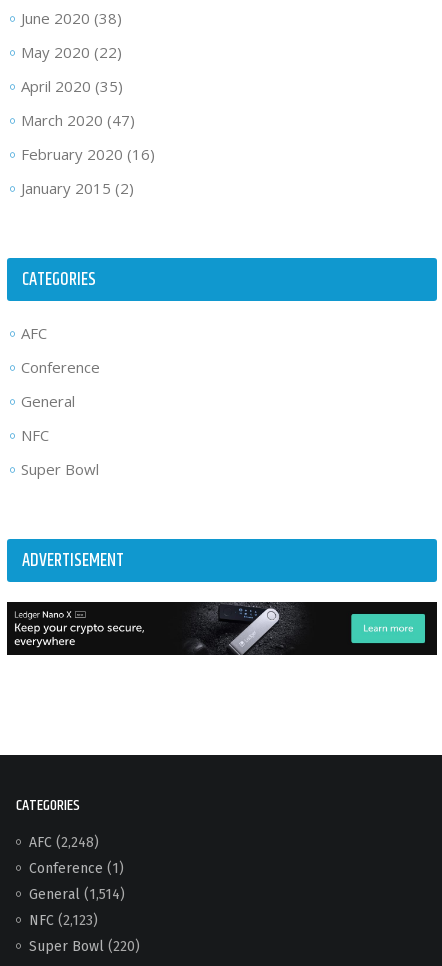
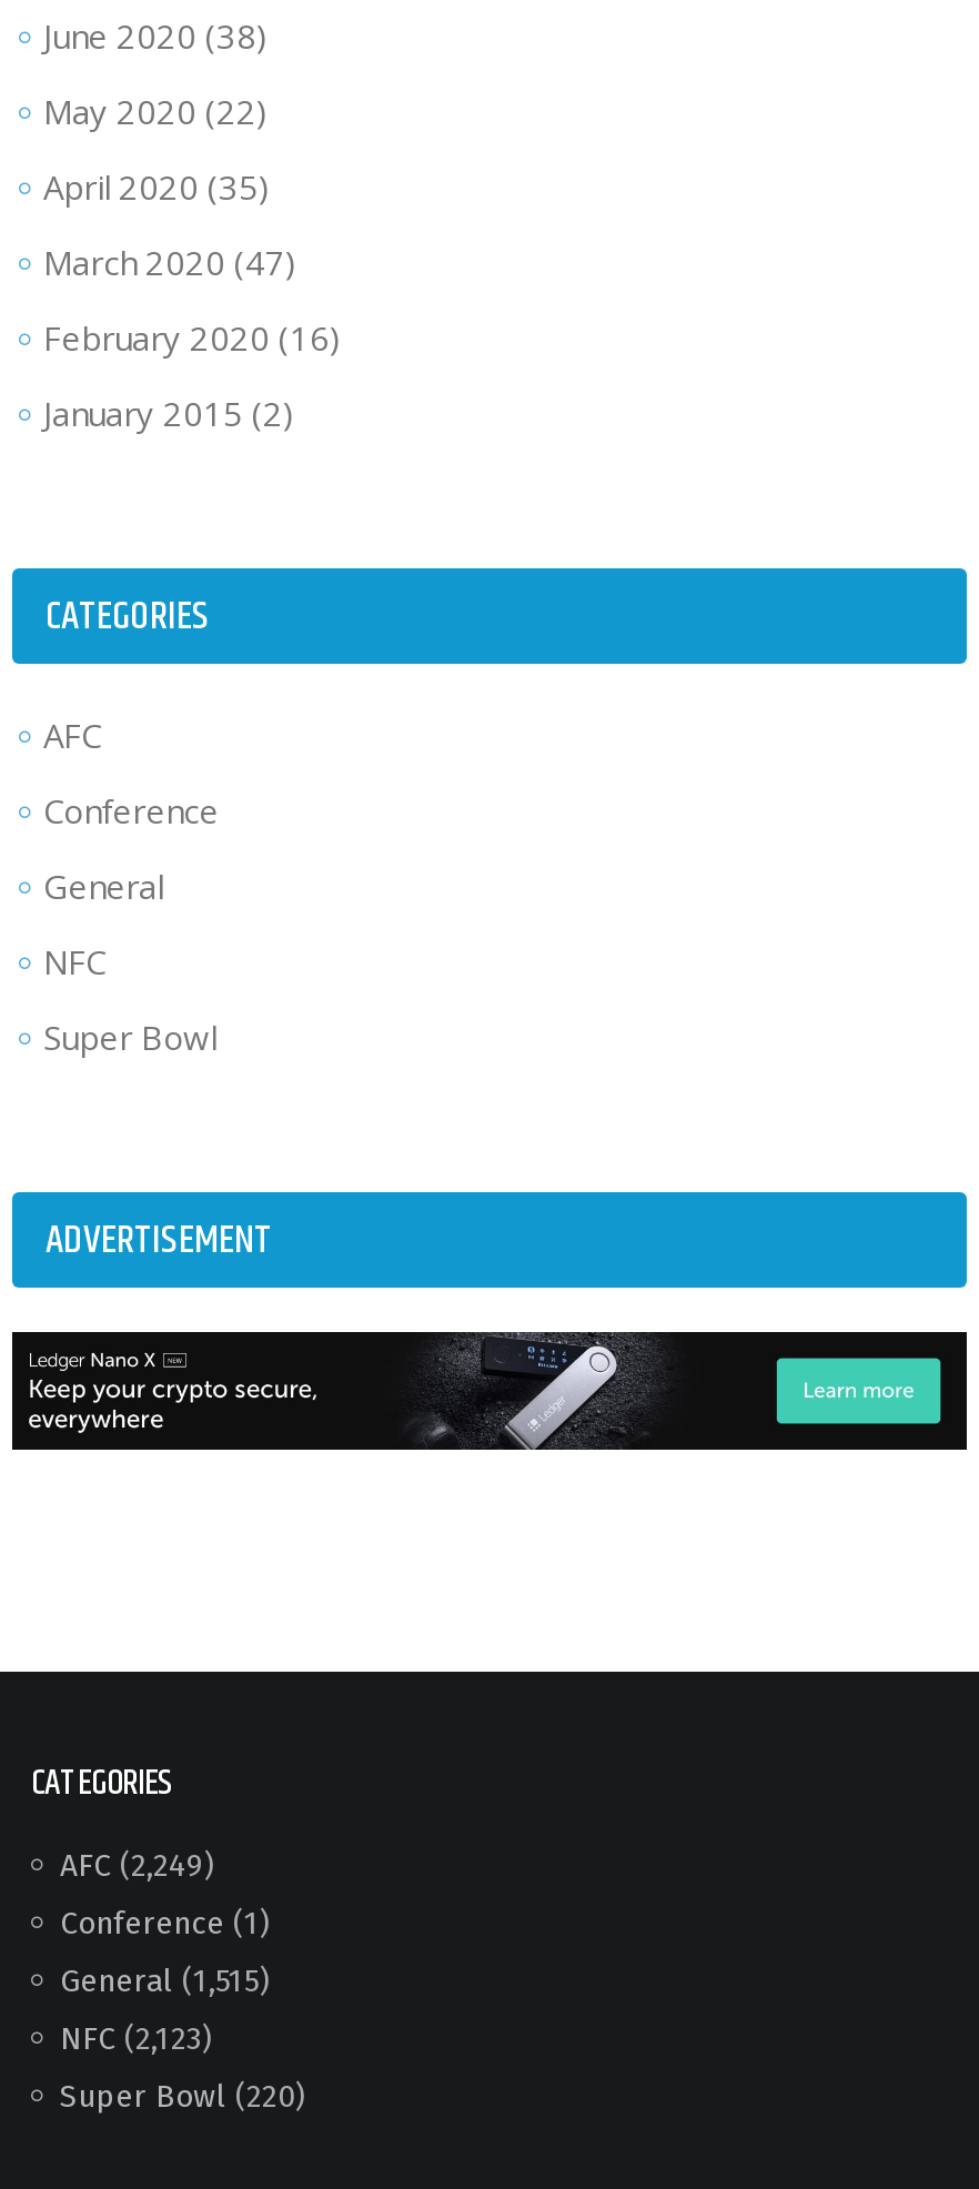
- AFC (2,248)
+ AFC (2,249)

- General (1,514)
+ General (1,515)
